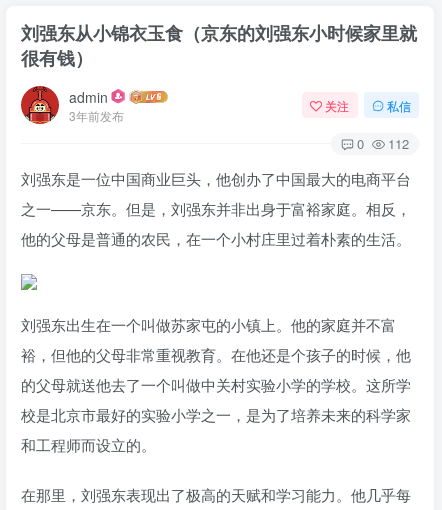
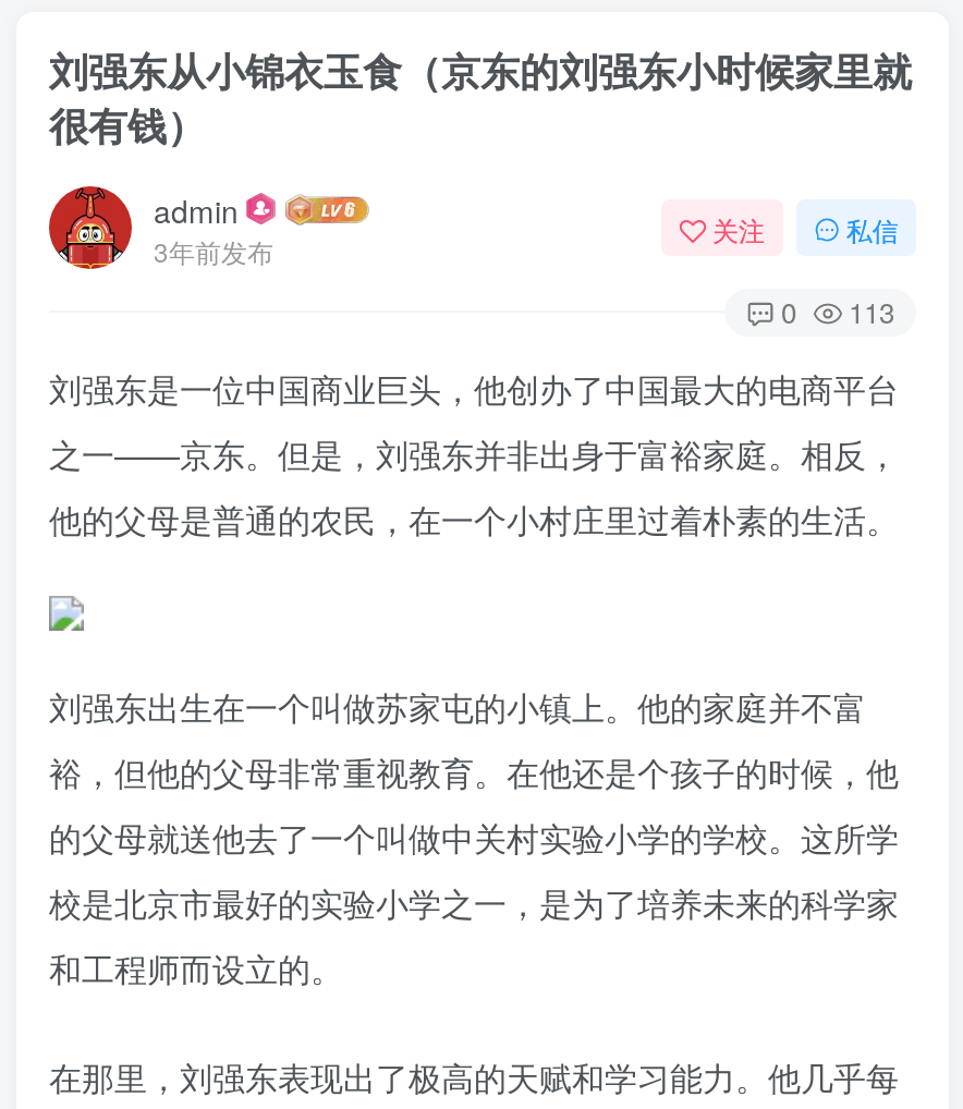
- 0 112
+ 0 113
